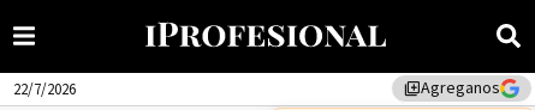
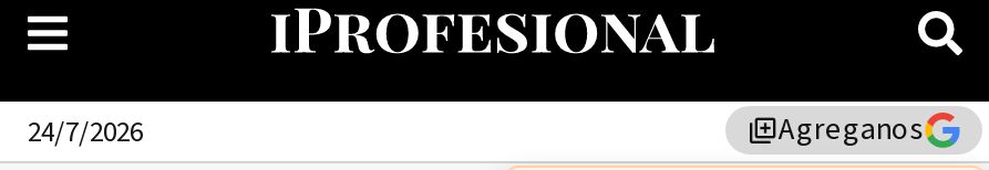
- 22/7/2026
+ 24/7/2026
